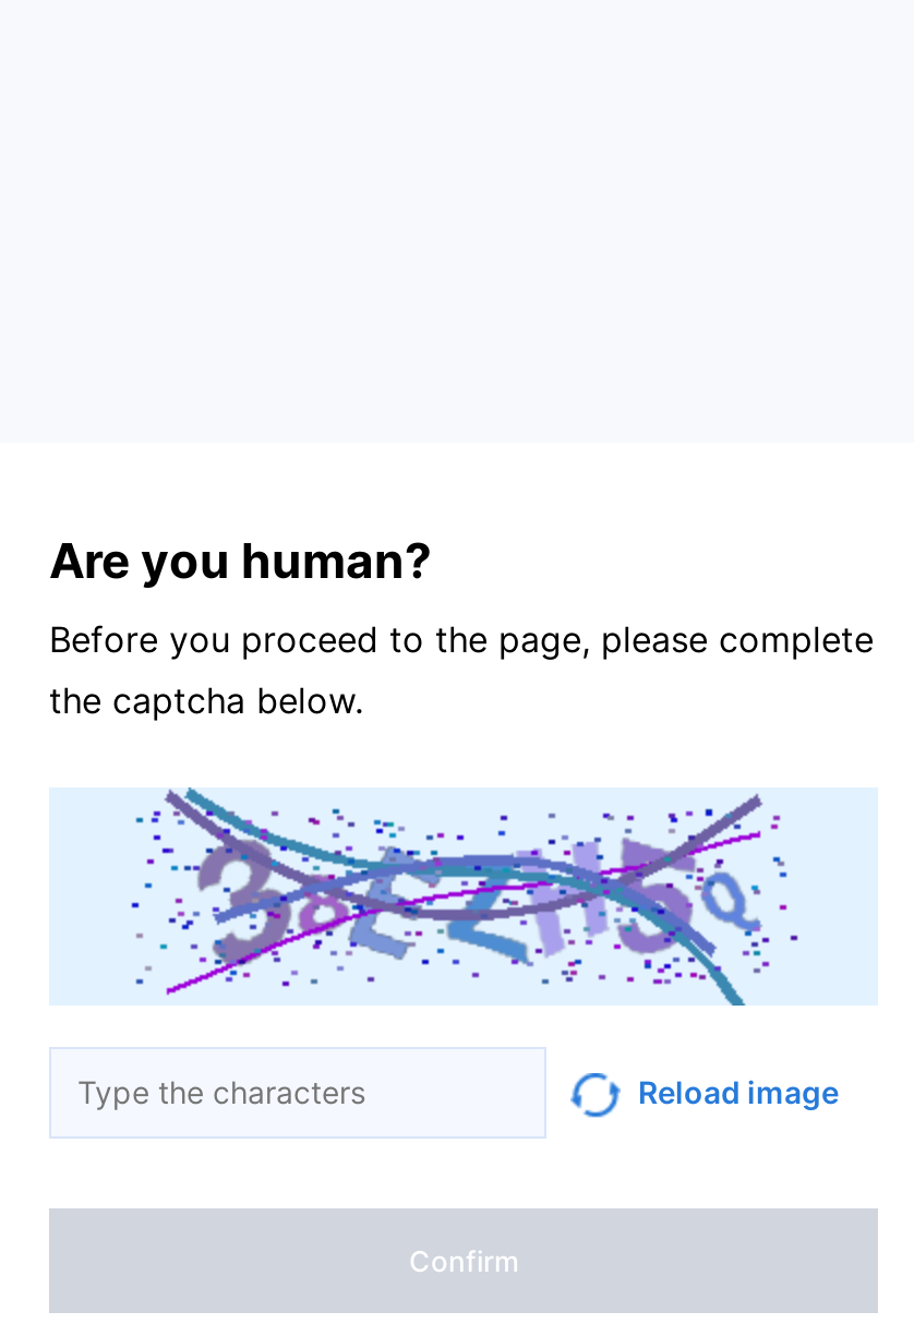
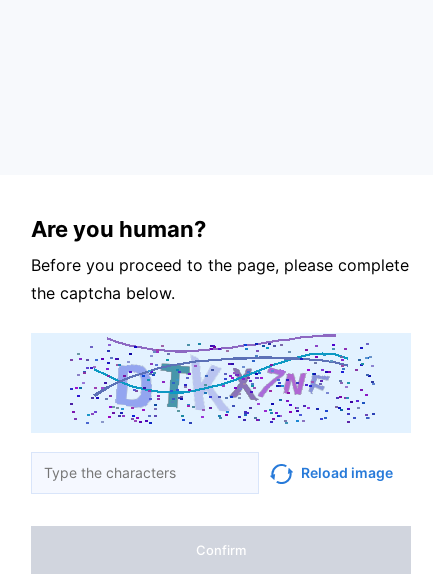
- [image]
+ [image]
